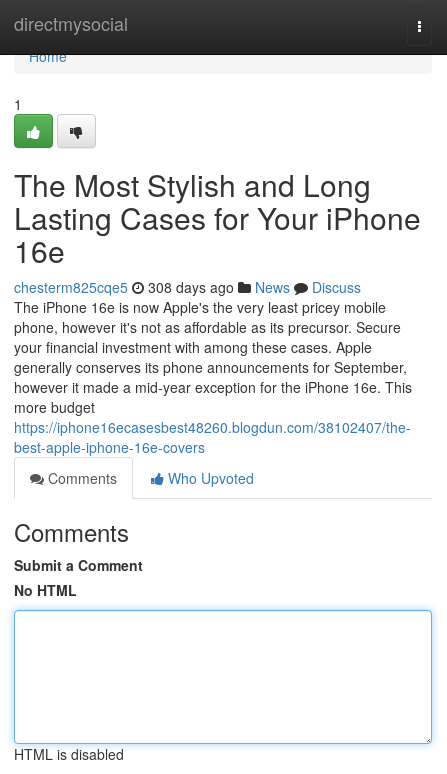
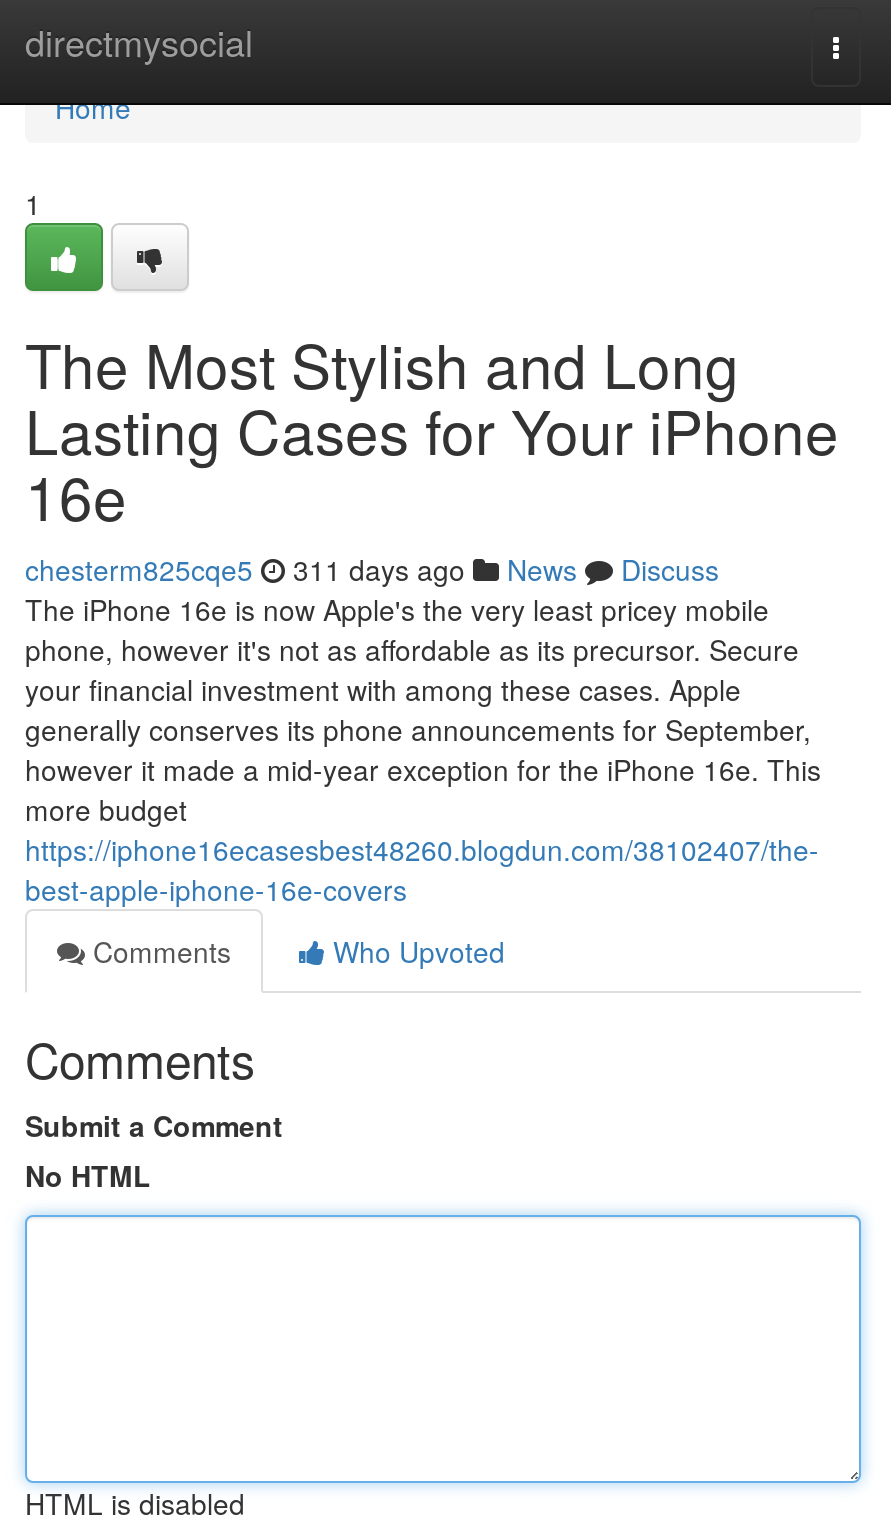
- chesterm825cqe5 308 days ago News Discuss
+ chesterm825cqe5 311 days ago News Discuss
